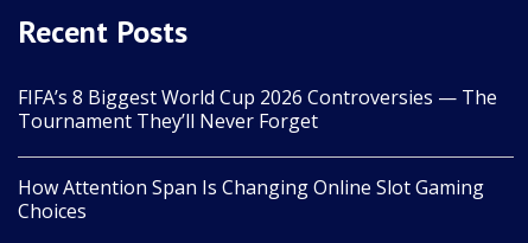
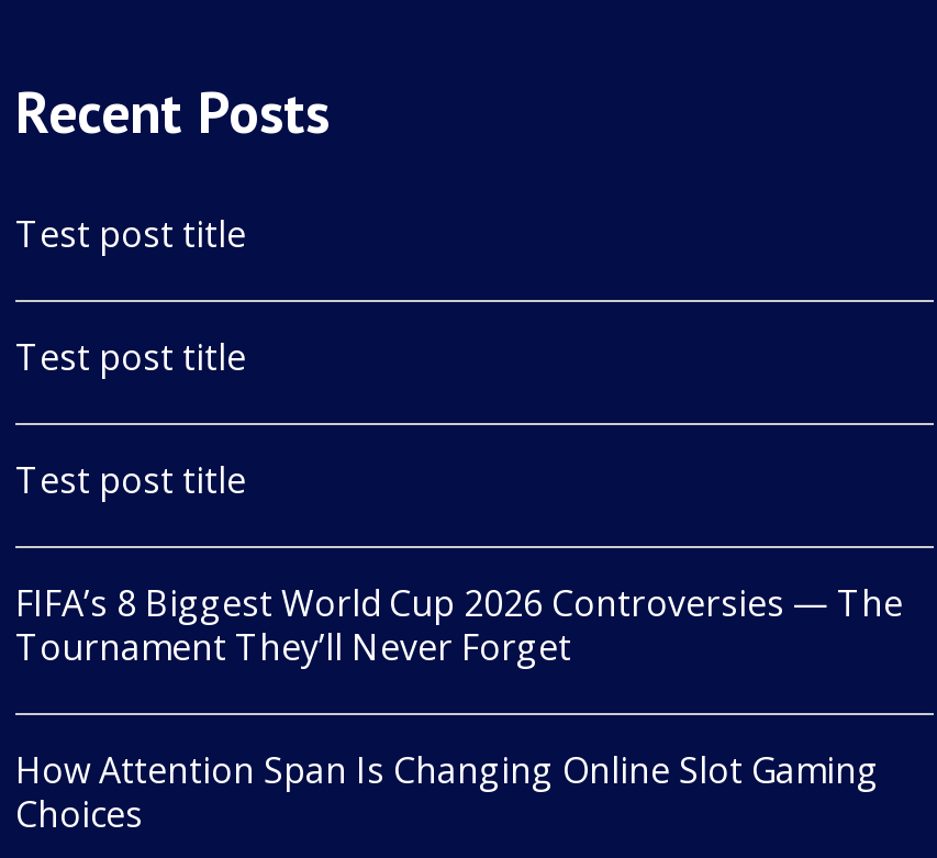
+ Test post title
+ Test post title
+ Test post title
